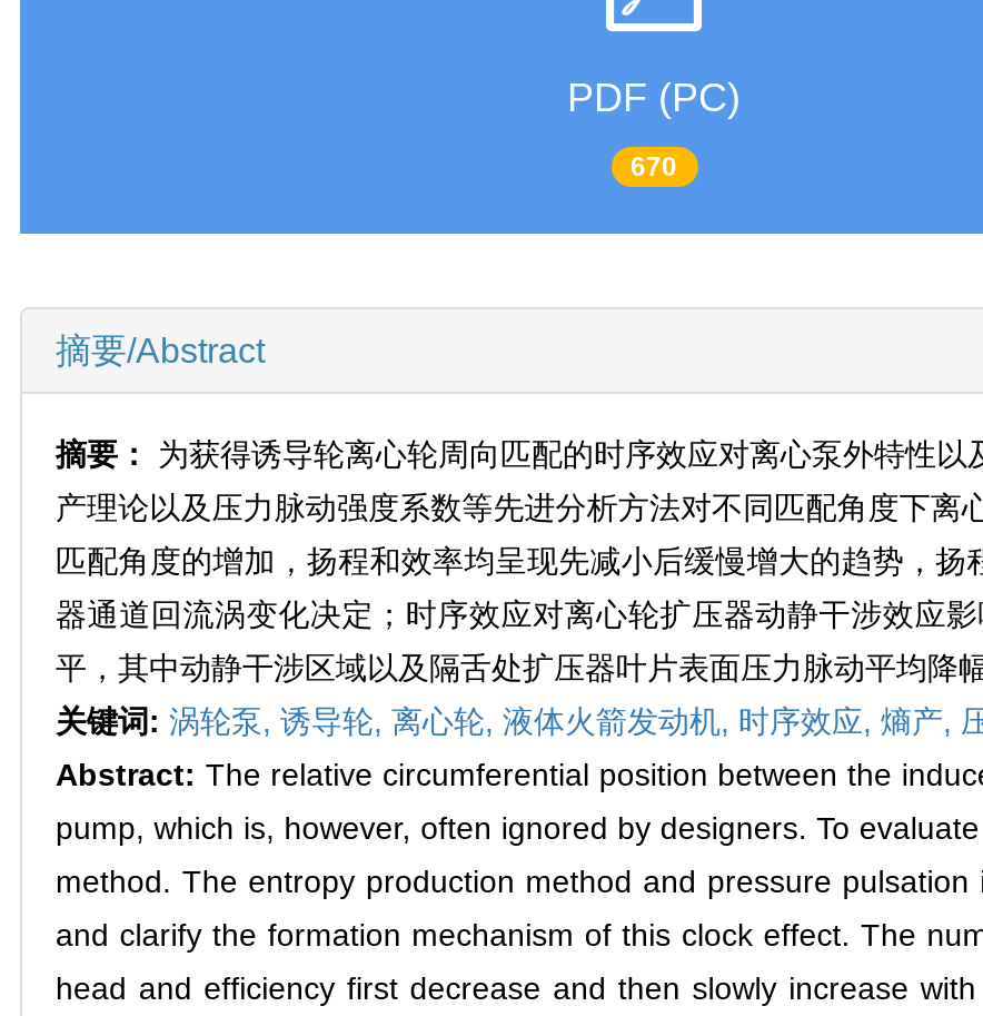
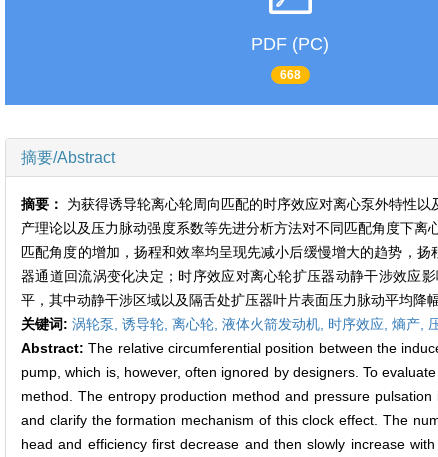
- 670
+ 668
